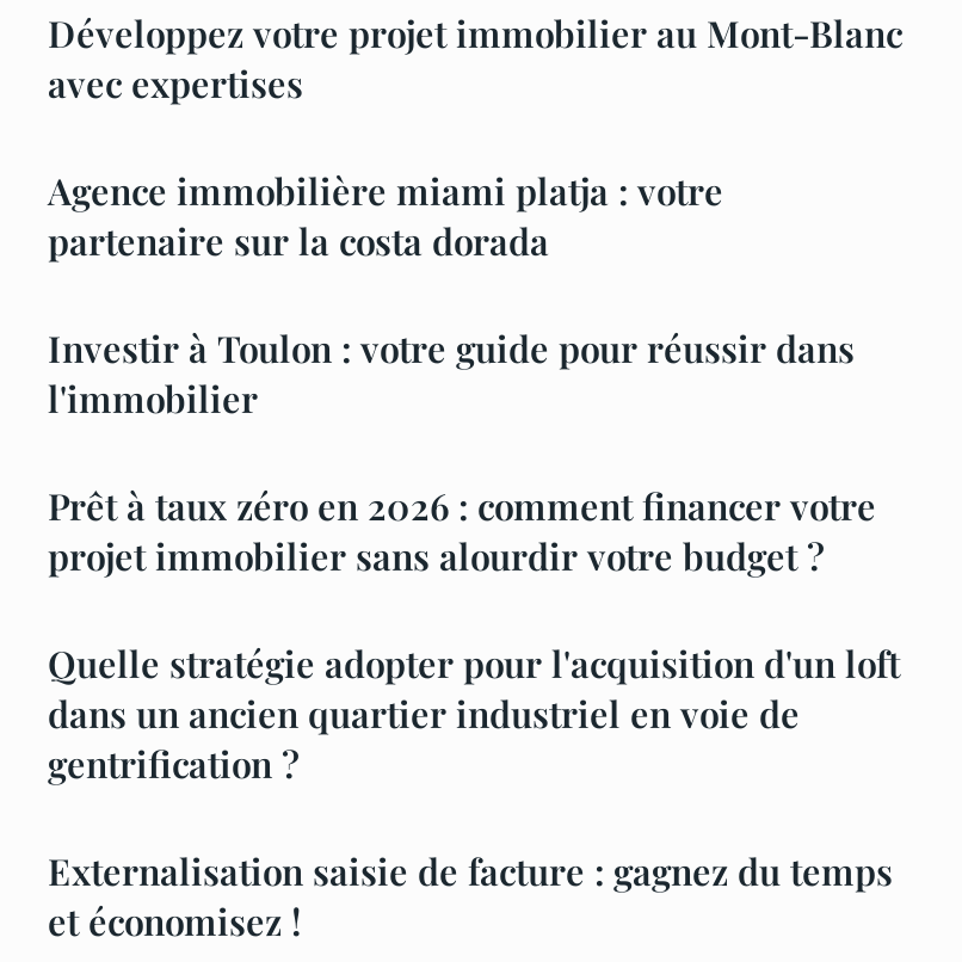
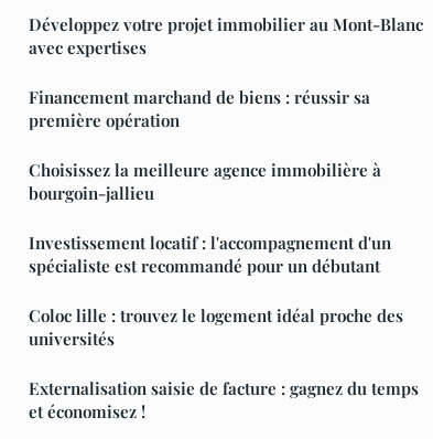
- Agence immobilière miami platja : votre
- partenaire sur la costa dorada
+ Financement marchand de biens : réussir sa
+ première opération

- Investir à Toulon : votre guide pour réussir dans
- l'immobilier
+ Choisissez la meilleure agence immobilière à
+ bourgoin-jallieu

- Prêt à taux zéro en 2026 : comment financer votre
- projet immobilier sans alourdir votre budget ?
+ Investissement locatif : l'accompagnement d'un
+ spécialiste est recommandé pour un débutant

- Quelle stratégie adopter pour l'acquisition d'un loft
- dans un ancien quartier industriel en voie de
- gentrification ?
+ Coloc lille : trouvez le logement idéal proche des
+ universités
